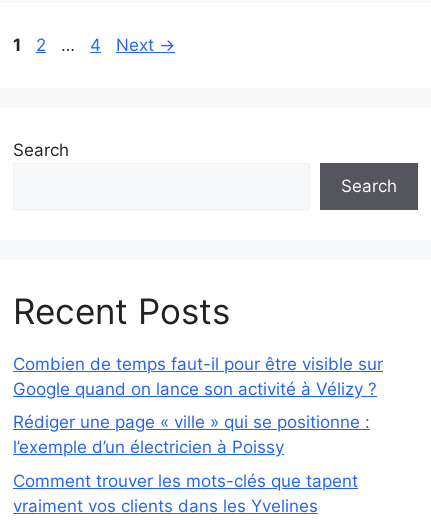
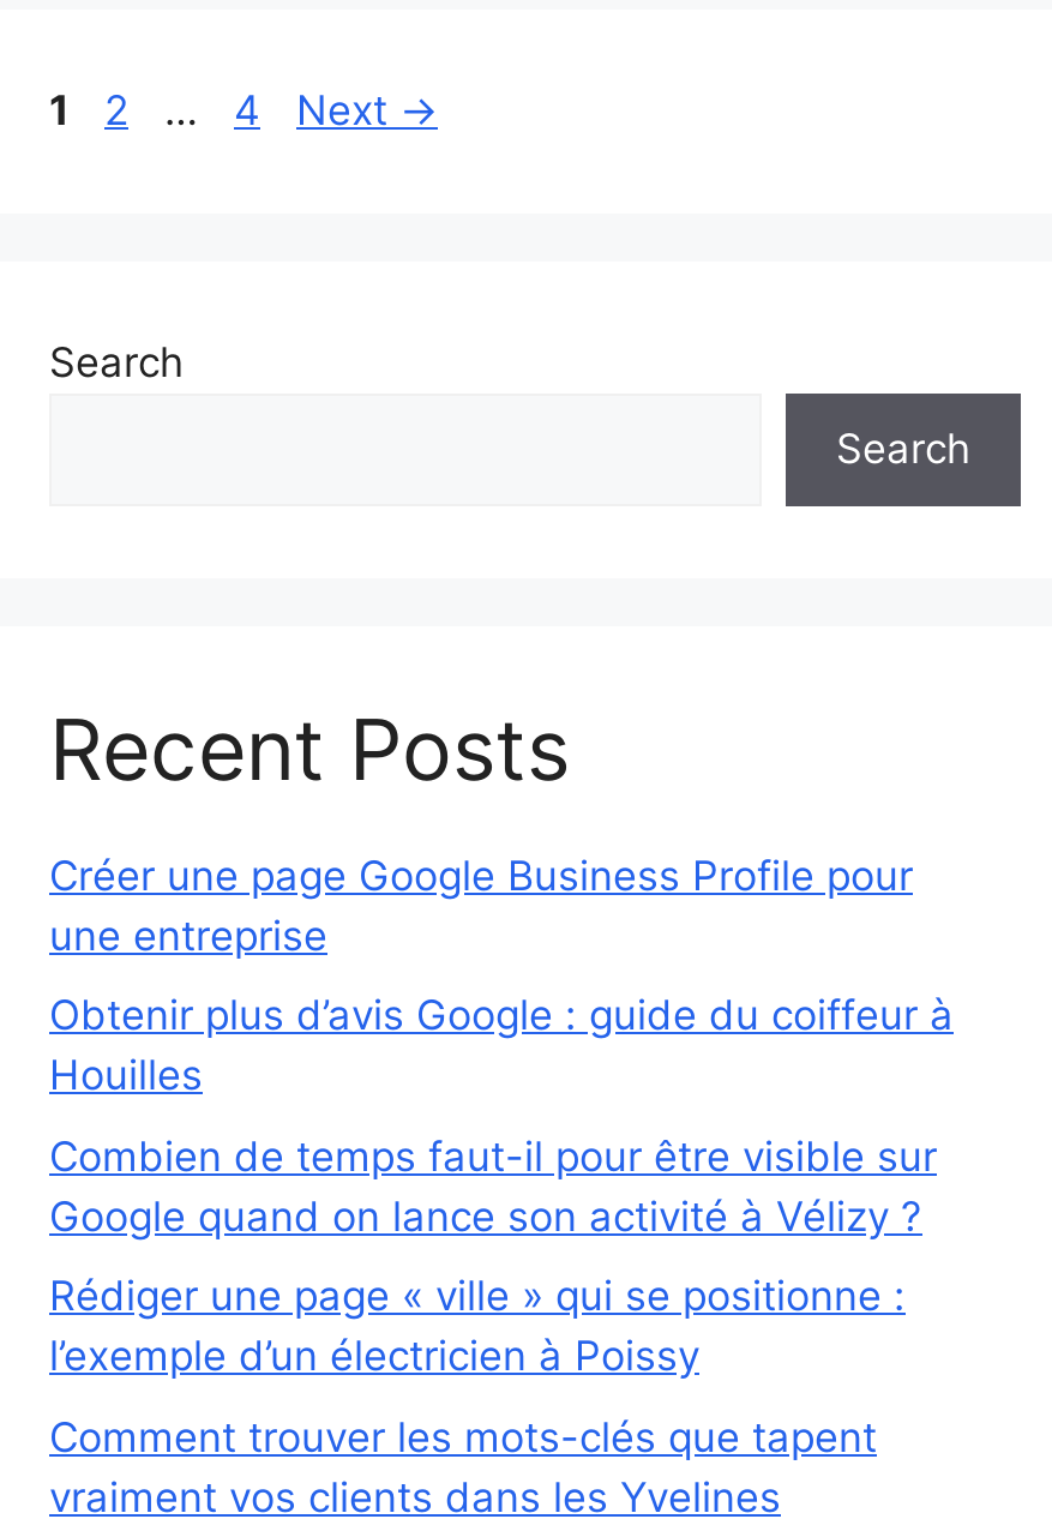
+ Créer une page Google Business Profile pour
+ une entreprise
+ Obtenir plus d’avis Google : guide du coiffeur à
+ Houilles
